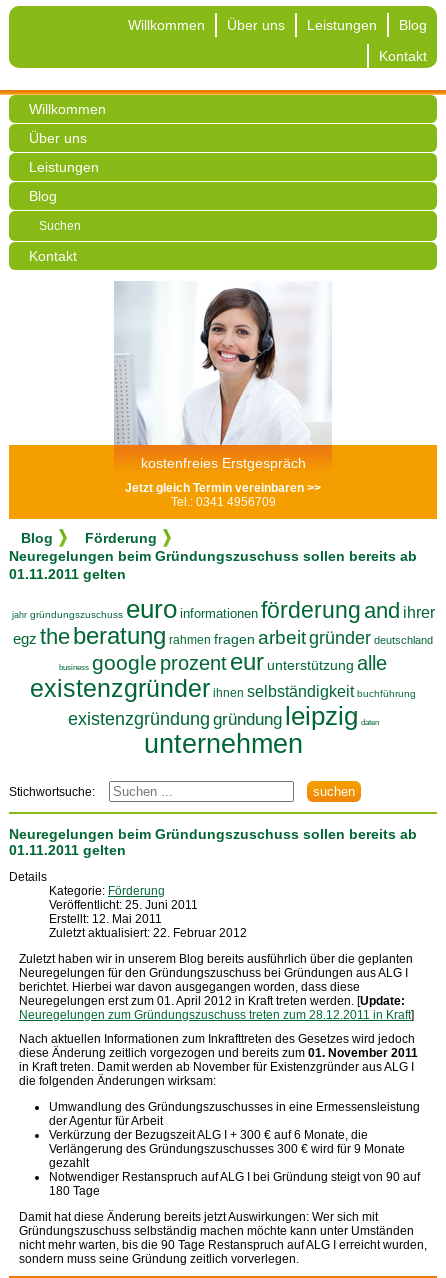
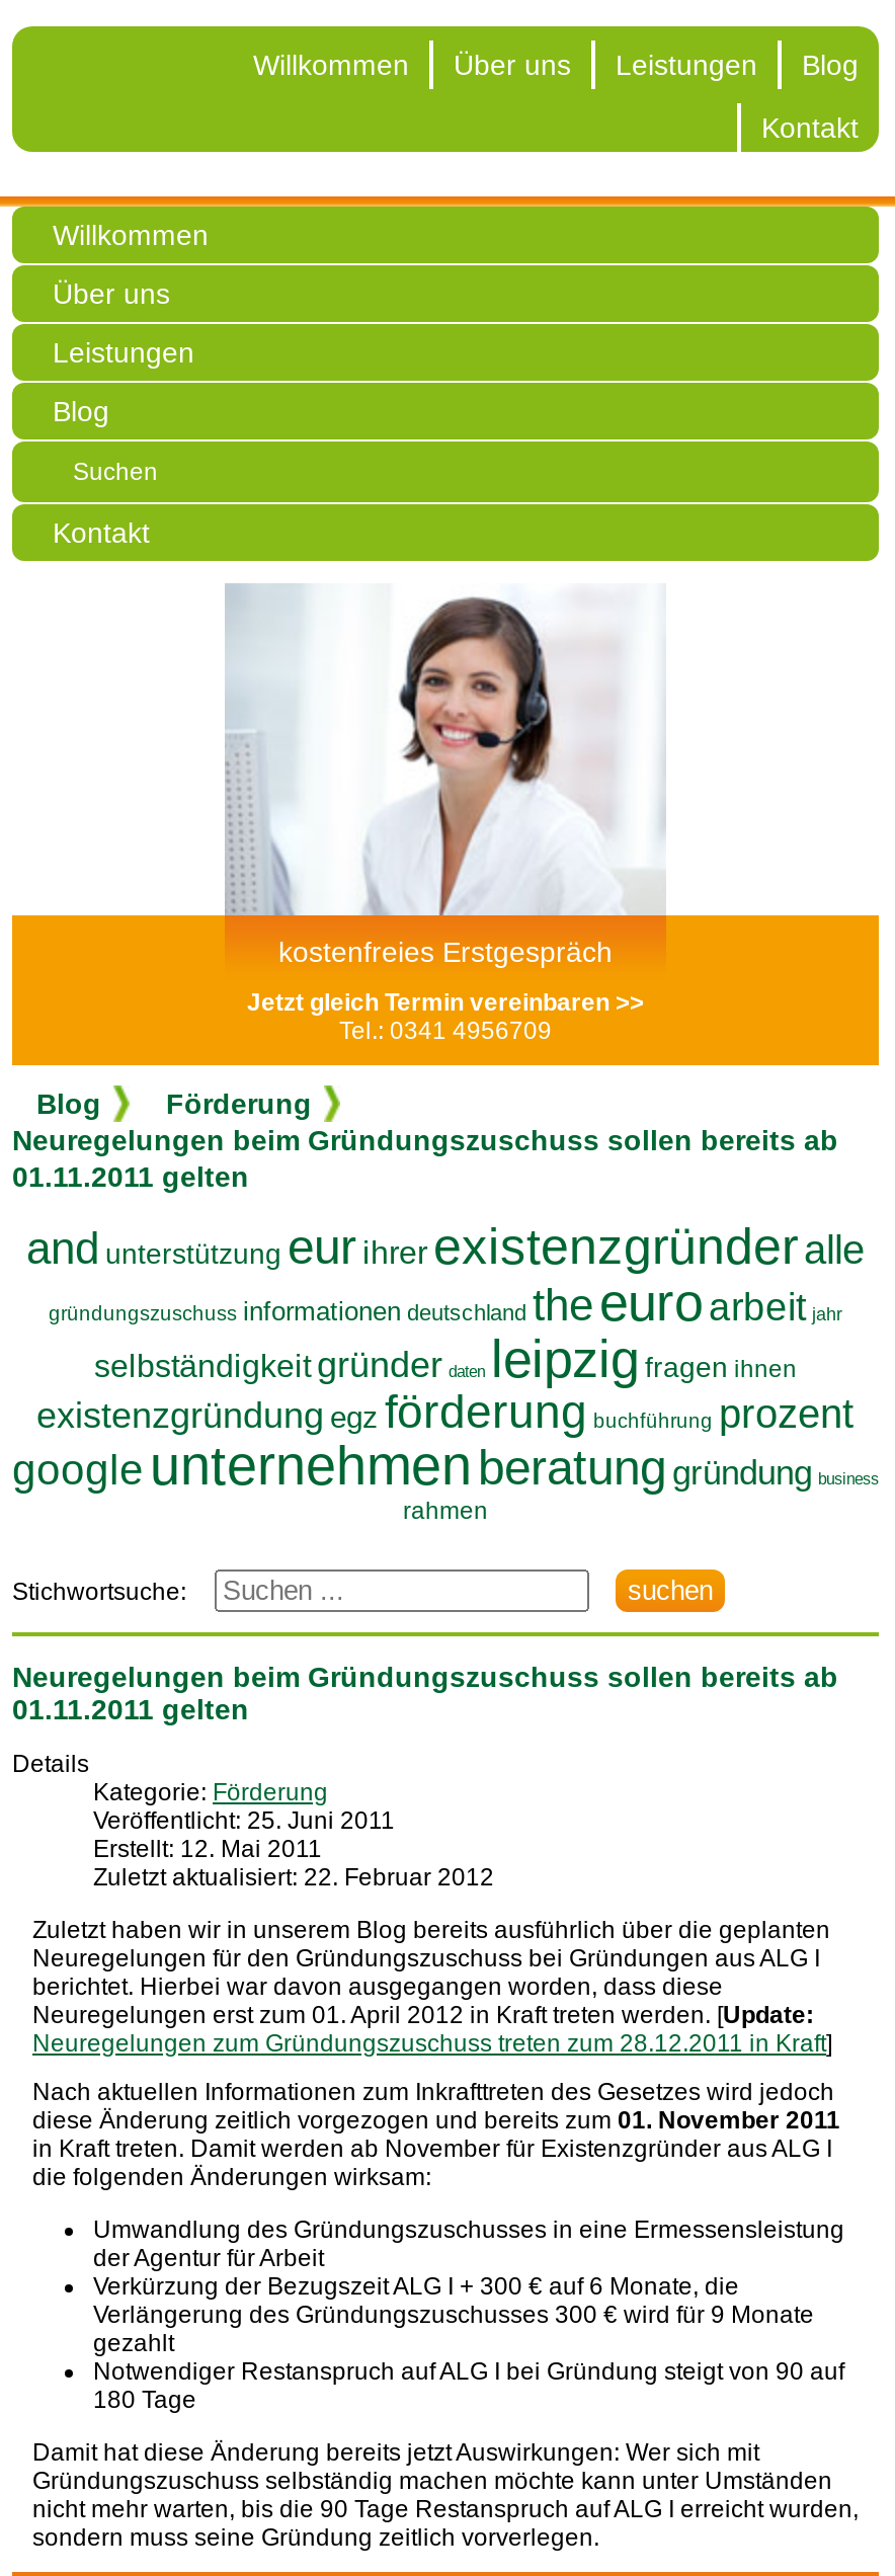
- jahr gründungszuschuss euro informationen förderung and ihrer
- egz the beratung rahmen fragen arbeit gründer deutschland
- business google prozent eur unterstützung alle
- existenzgründer ihnen selbständigkeit buchführung
- existenzgründung gründung leipzig daten
- unternehmen
+ and unterstützung eur ihrer existenzgründer alle
+ gründungszuschuss informationen deutschland the euro arbeit jahr
+ selbständigkeit gründer daten leipzig fragen ihnen
+ existenzgründung egz förderung buchführung prozent
+ google unternehmen beratung gründung business
+ rahmen
